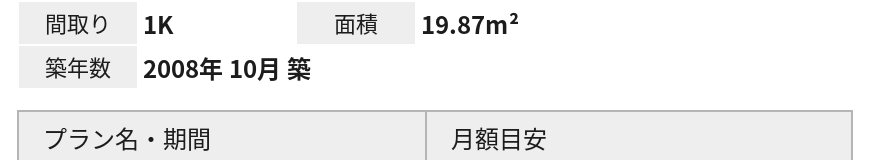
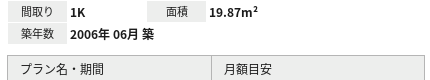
- 築年数 2008年 10月 築
+ 築年数 2006年 06月 築
